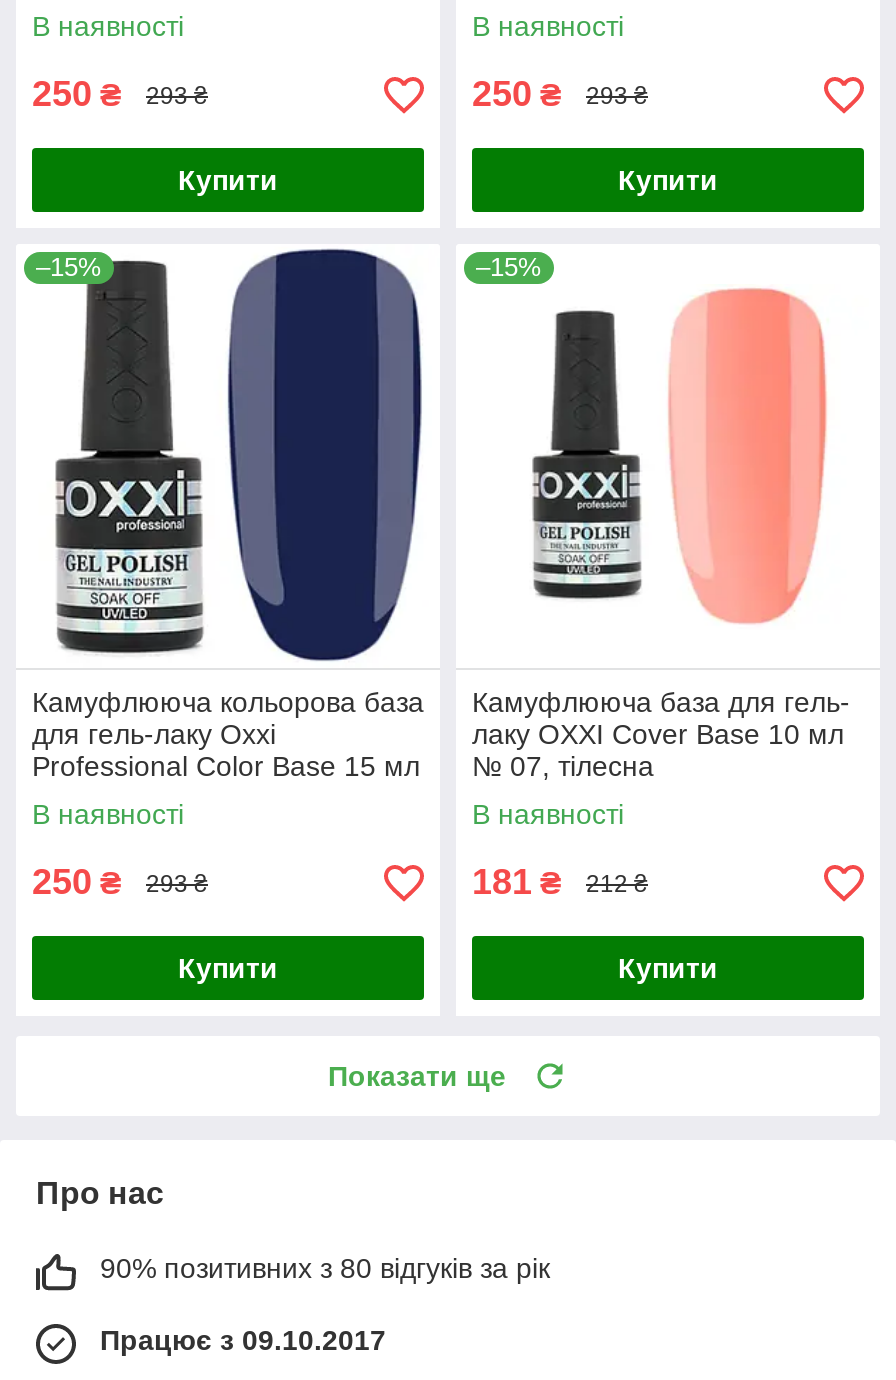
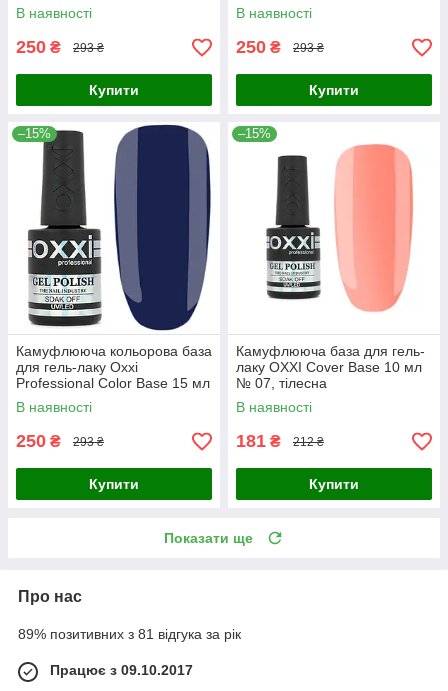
- 90% позитивних з 80 відгуків за рік
+ 89% позитивних з 81 відгука за рік
